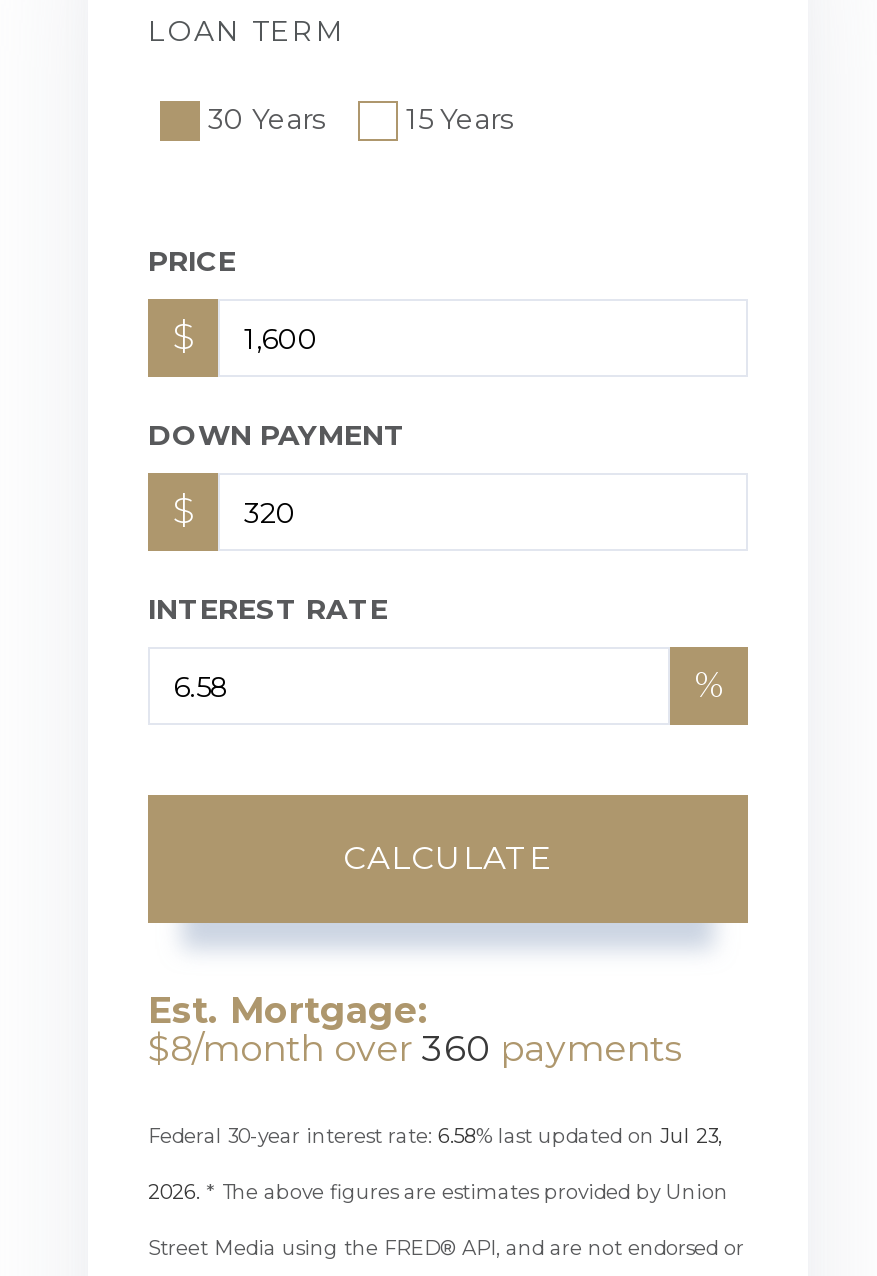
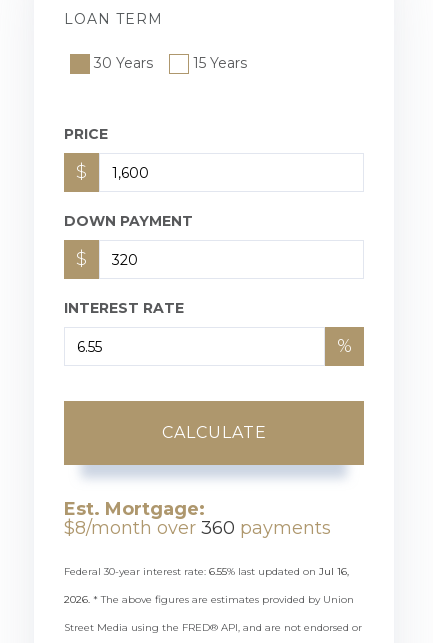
- Federal 30-year interest rate: 6.58% last updated on Jul 23,
+ Federal 30-year interest rate: 6.55% last updated on Jul 16,
